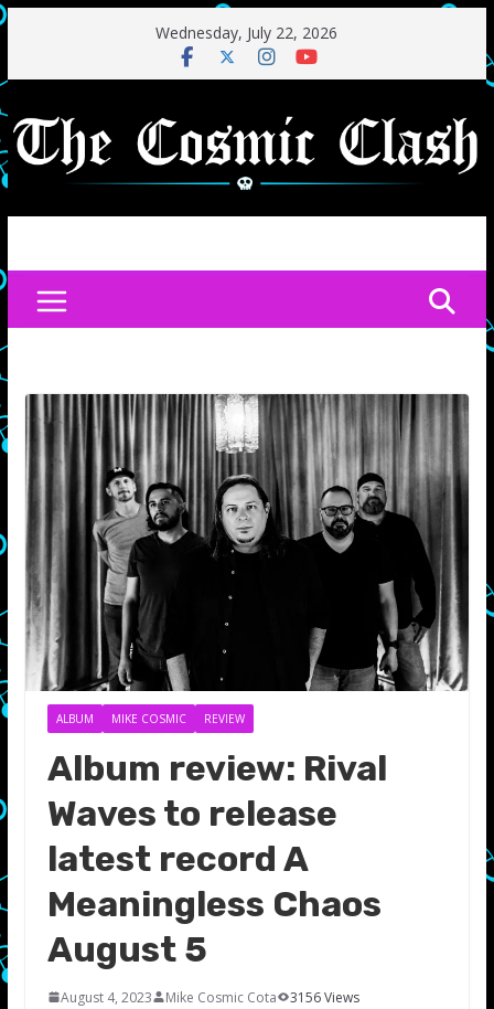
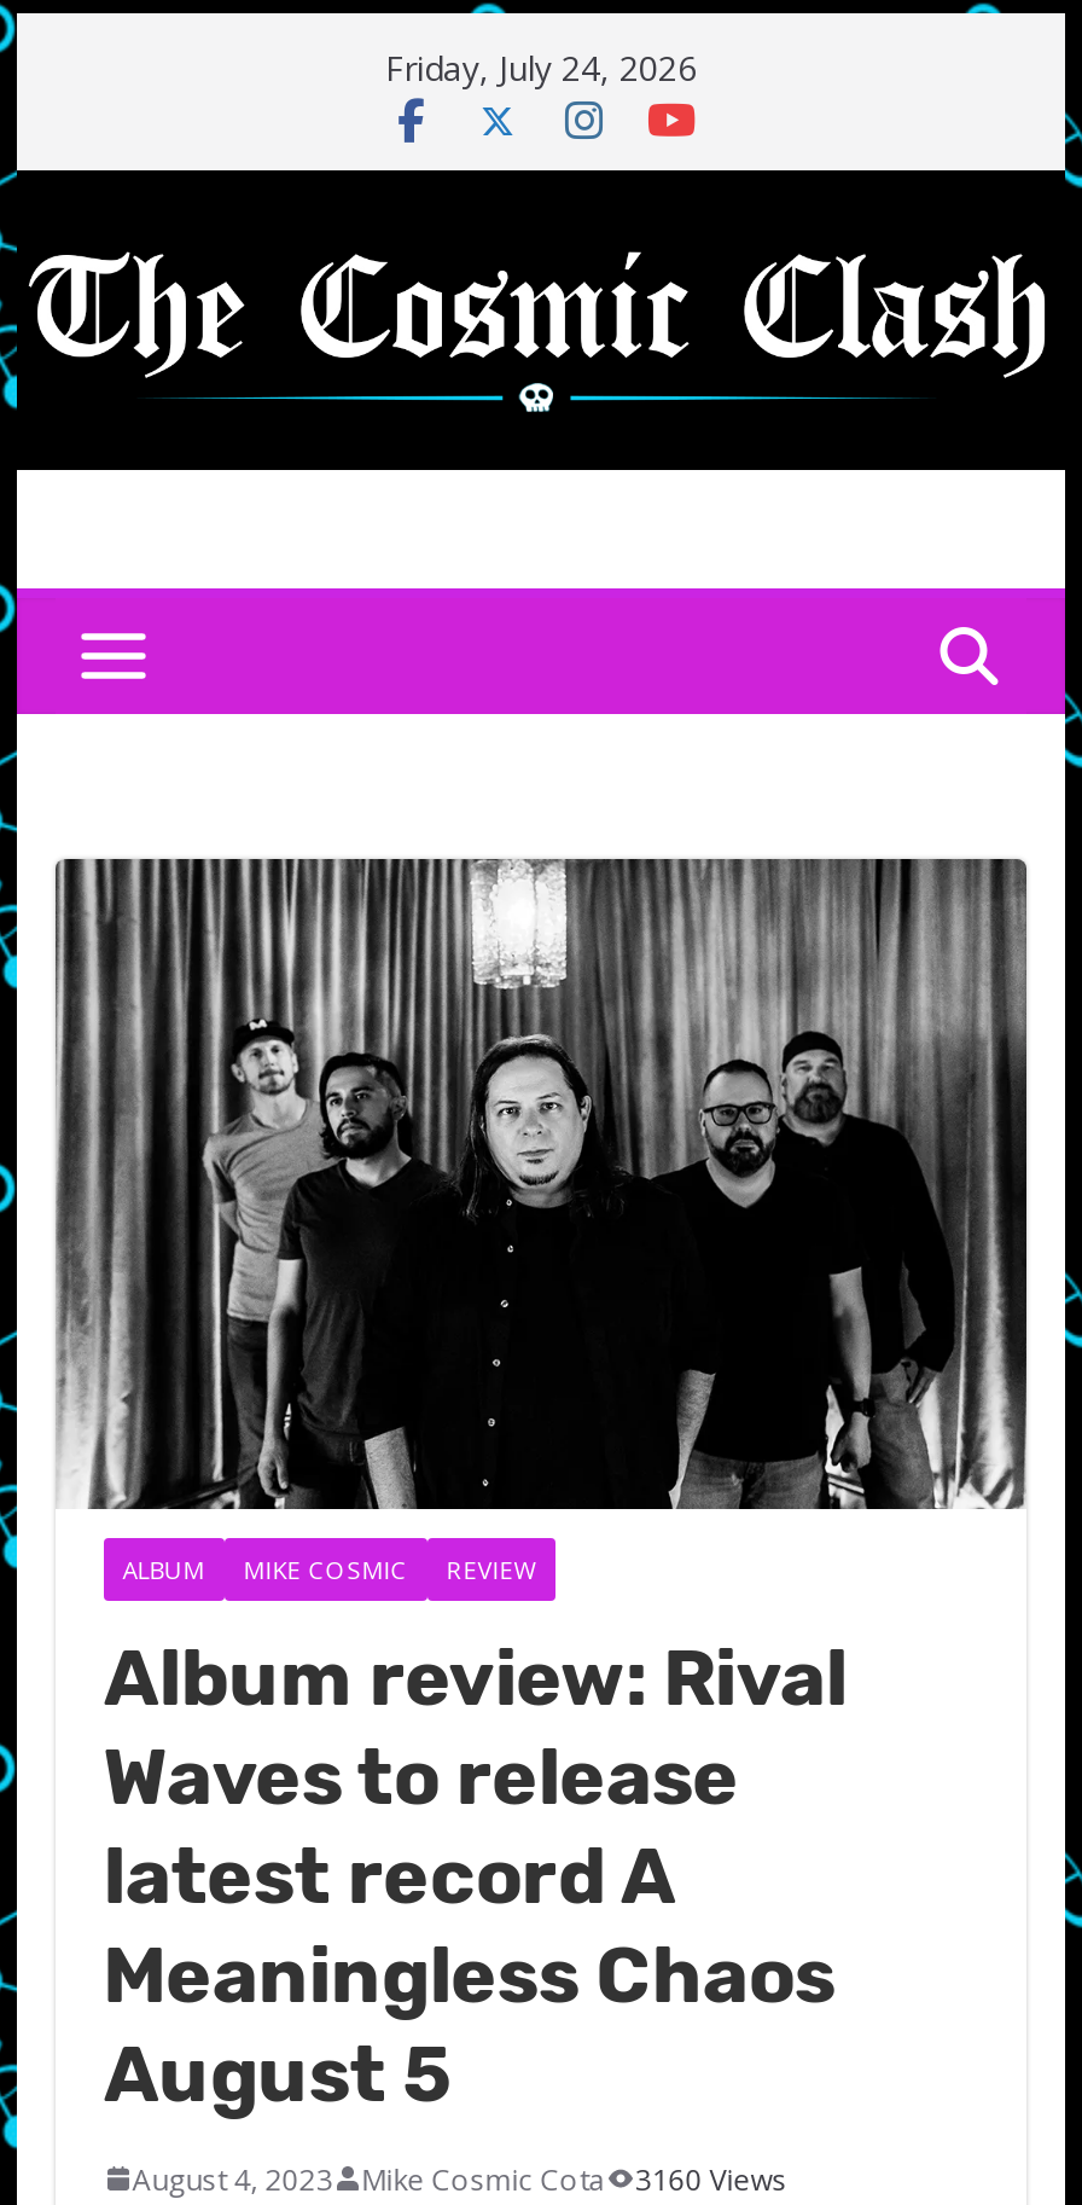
- Wednesday, July 22, 2026
+ Friday, July 24, 2026

- August 4, 2023 Mike Cosmic Cota 3156 Views
+ August 4, 2023 Mike Cosmic Cota 3160 Views
